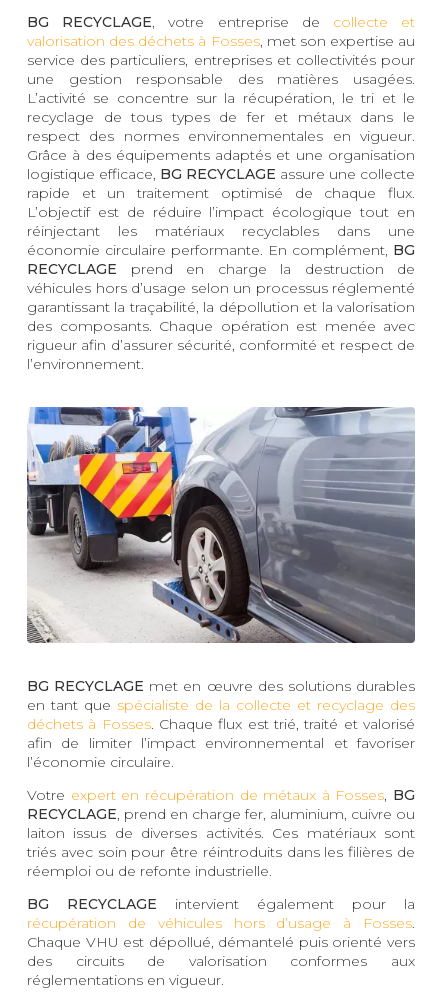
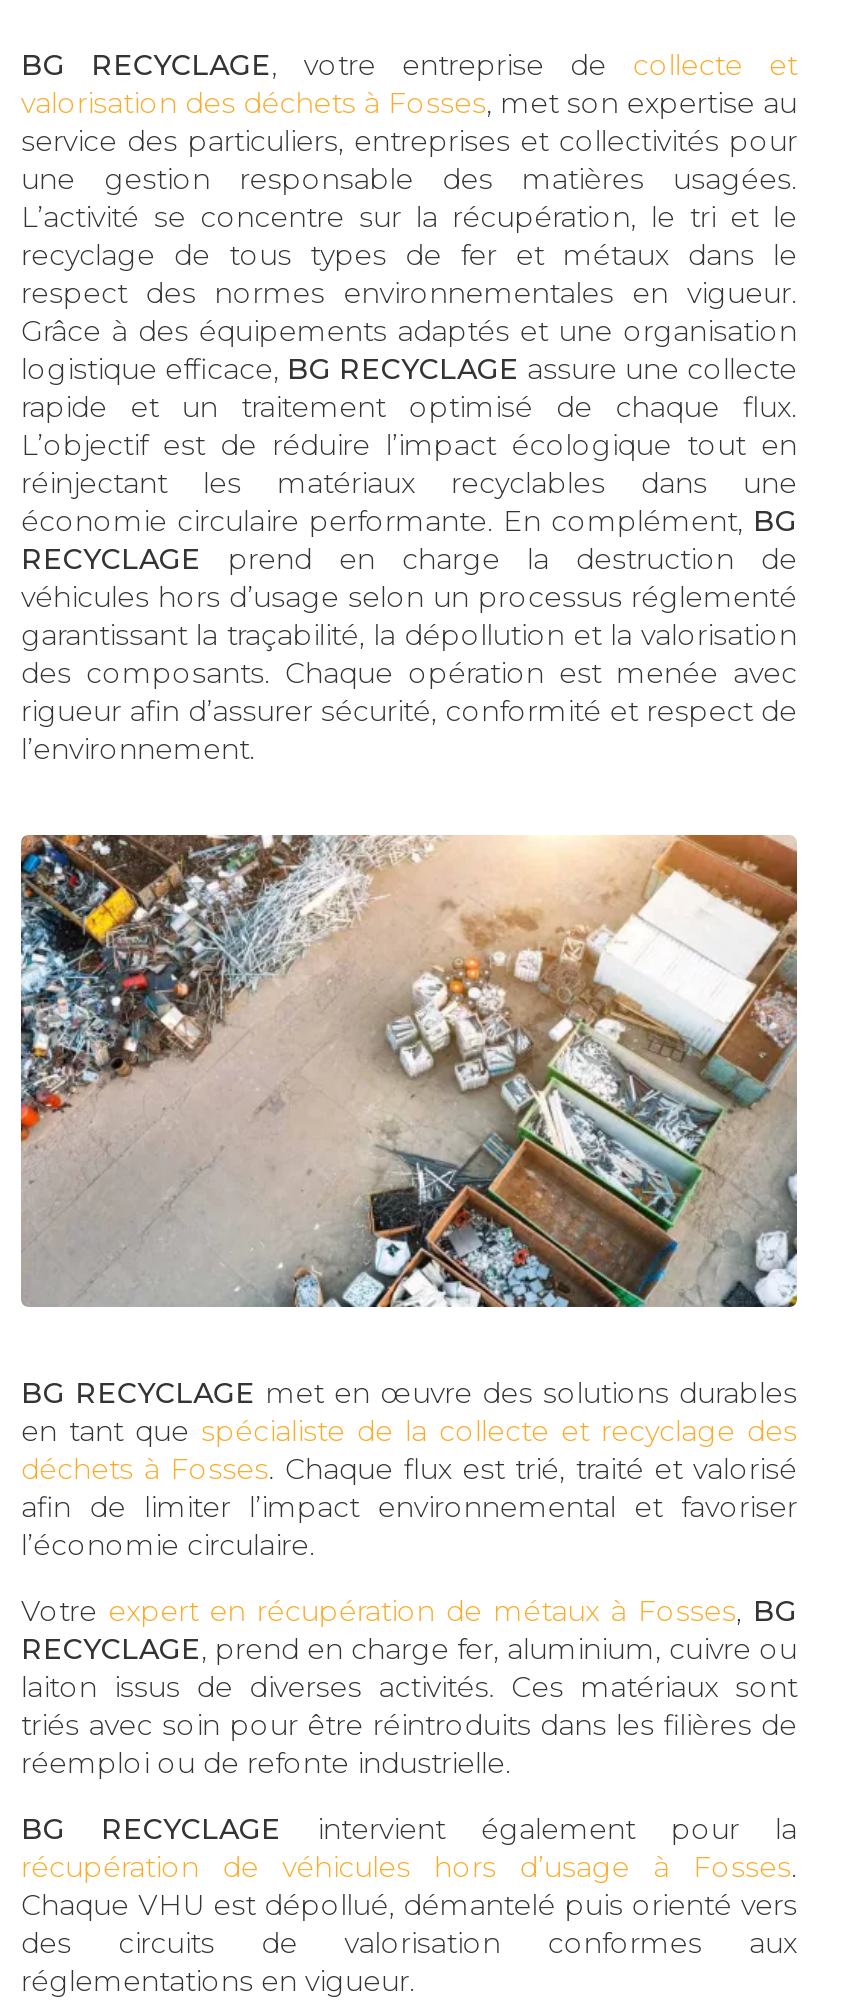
- [image]
+ [image]
